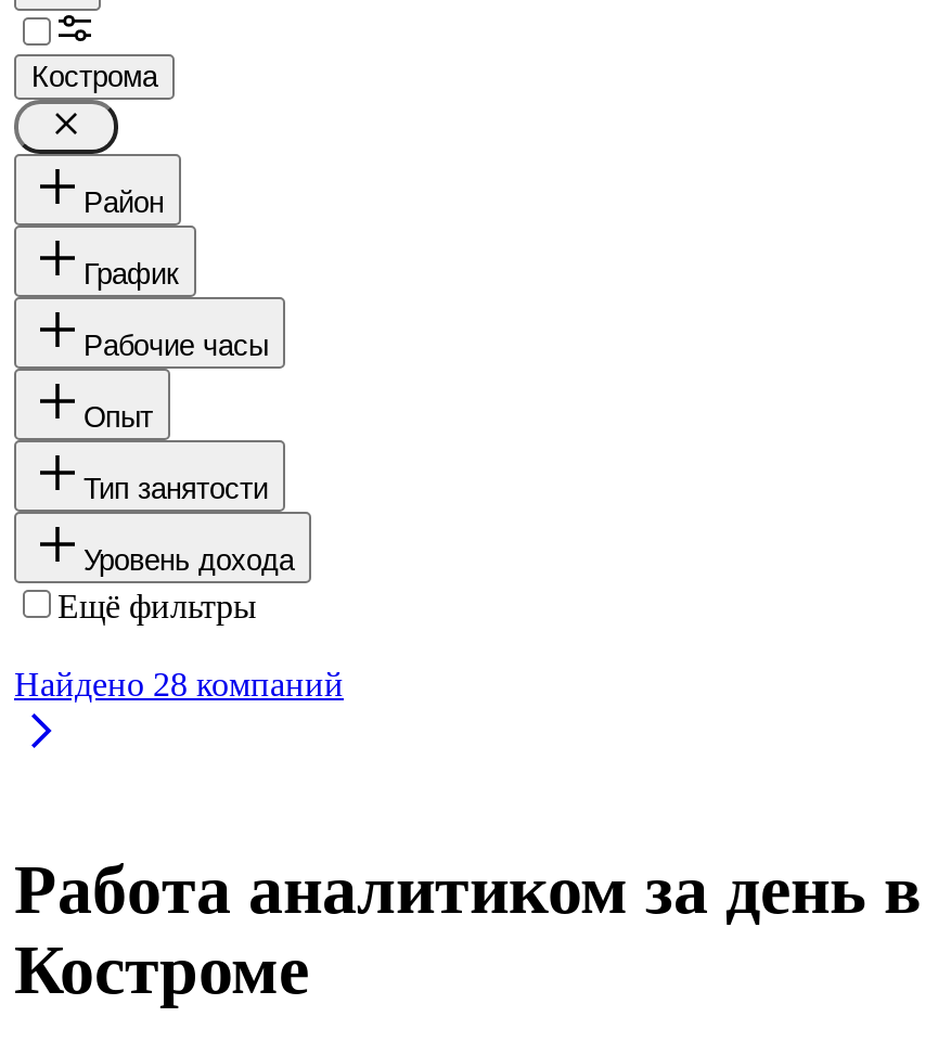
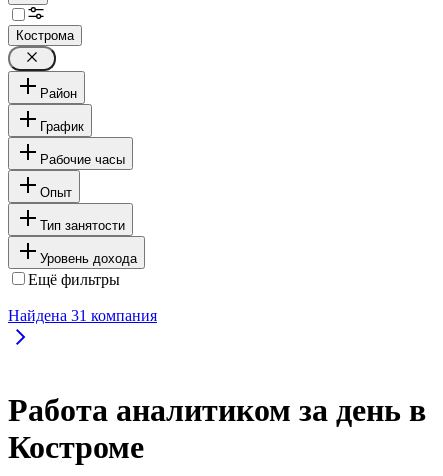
- Найдено 28 компаний
+ Найдена 31 компания
